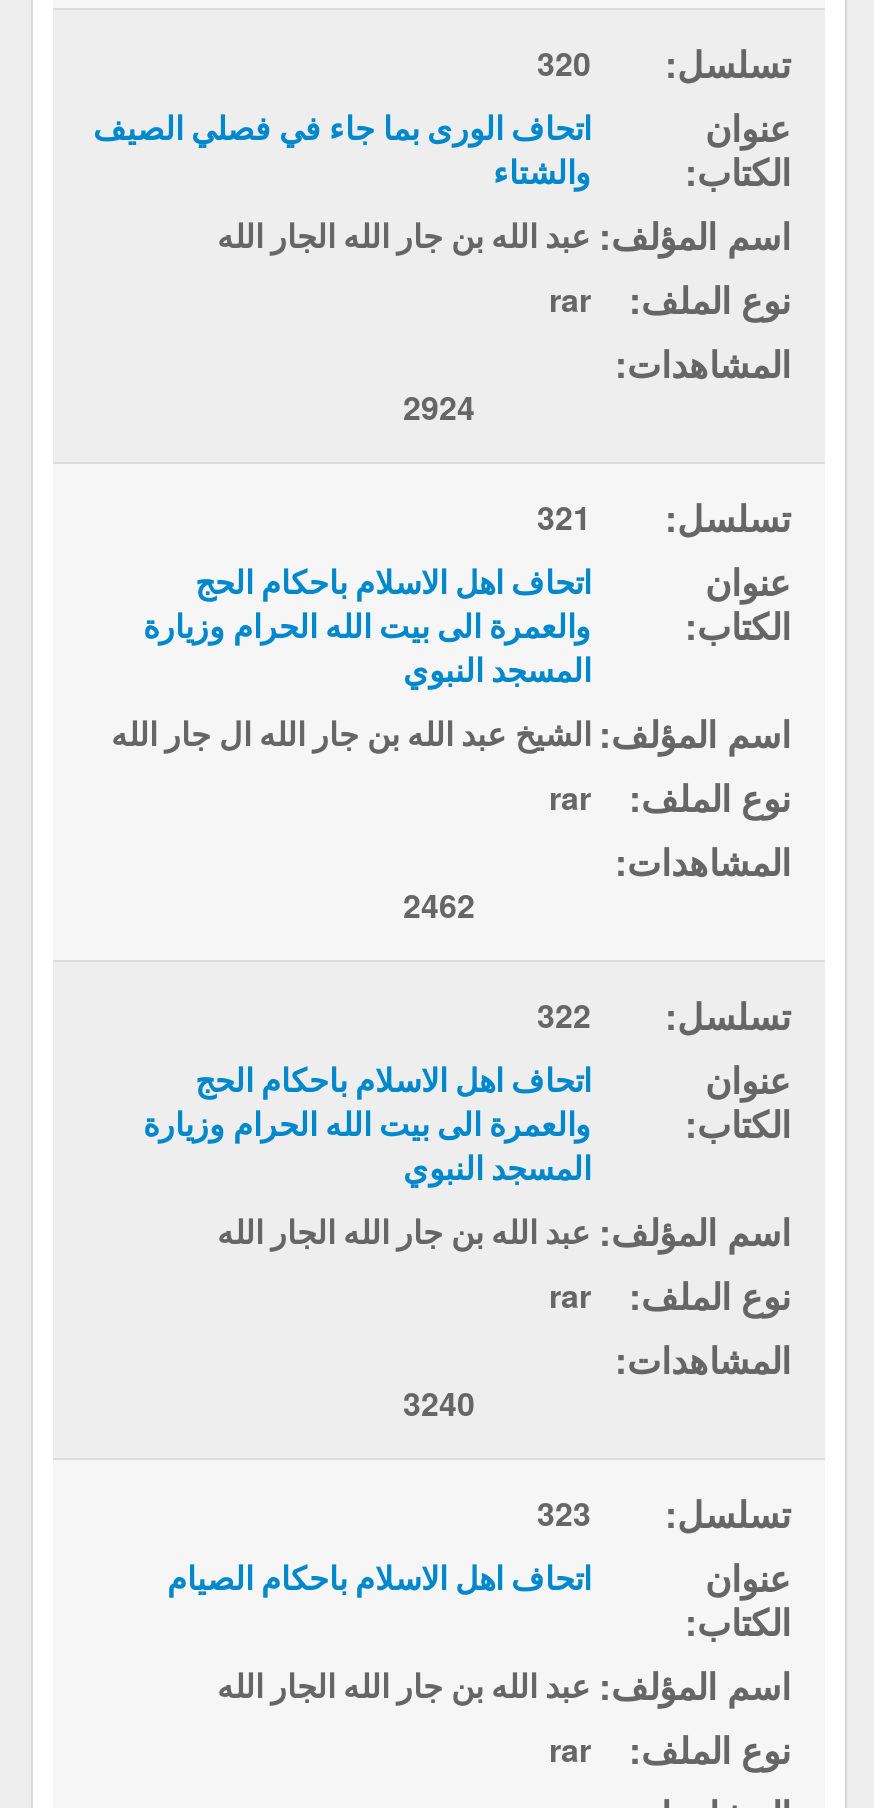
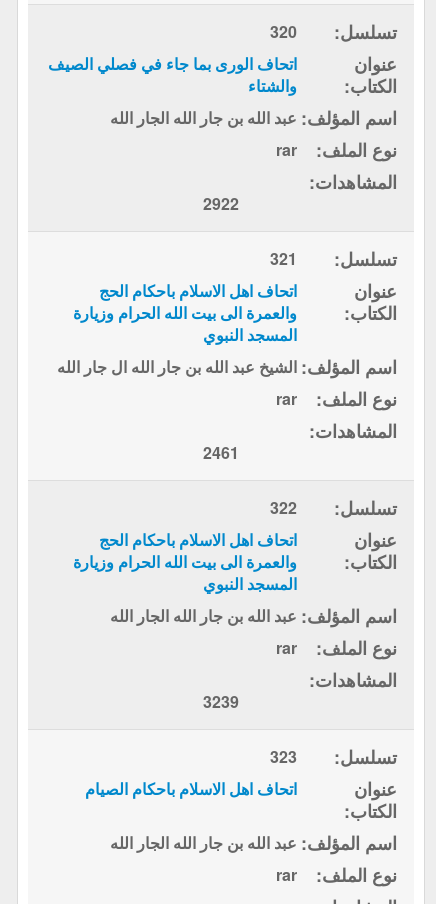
- 2924
+ 2922

- 2462
+ 2461

- 3240
+ 3239
